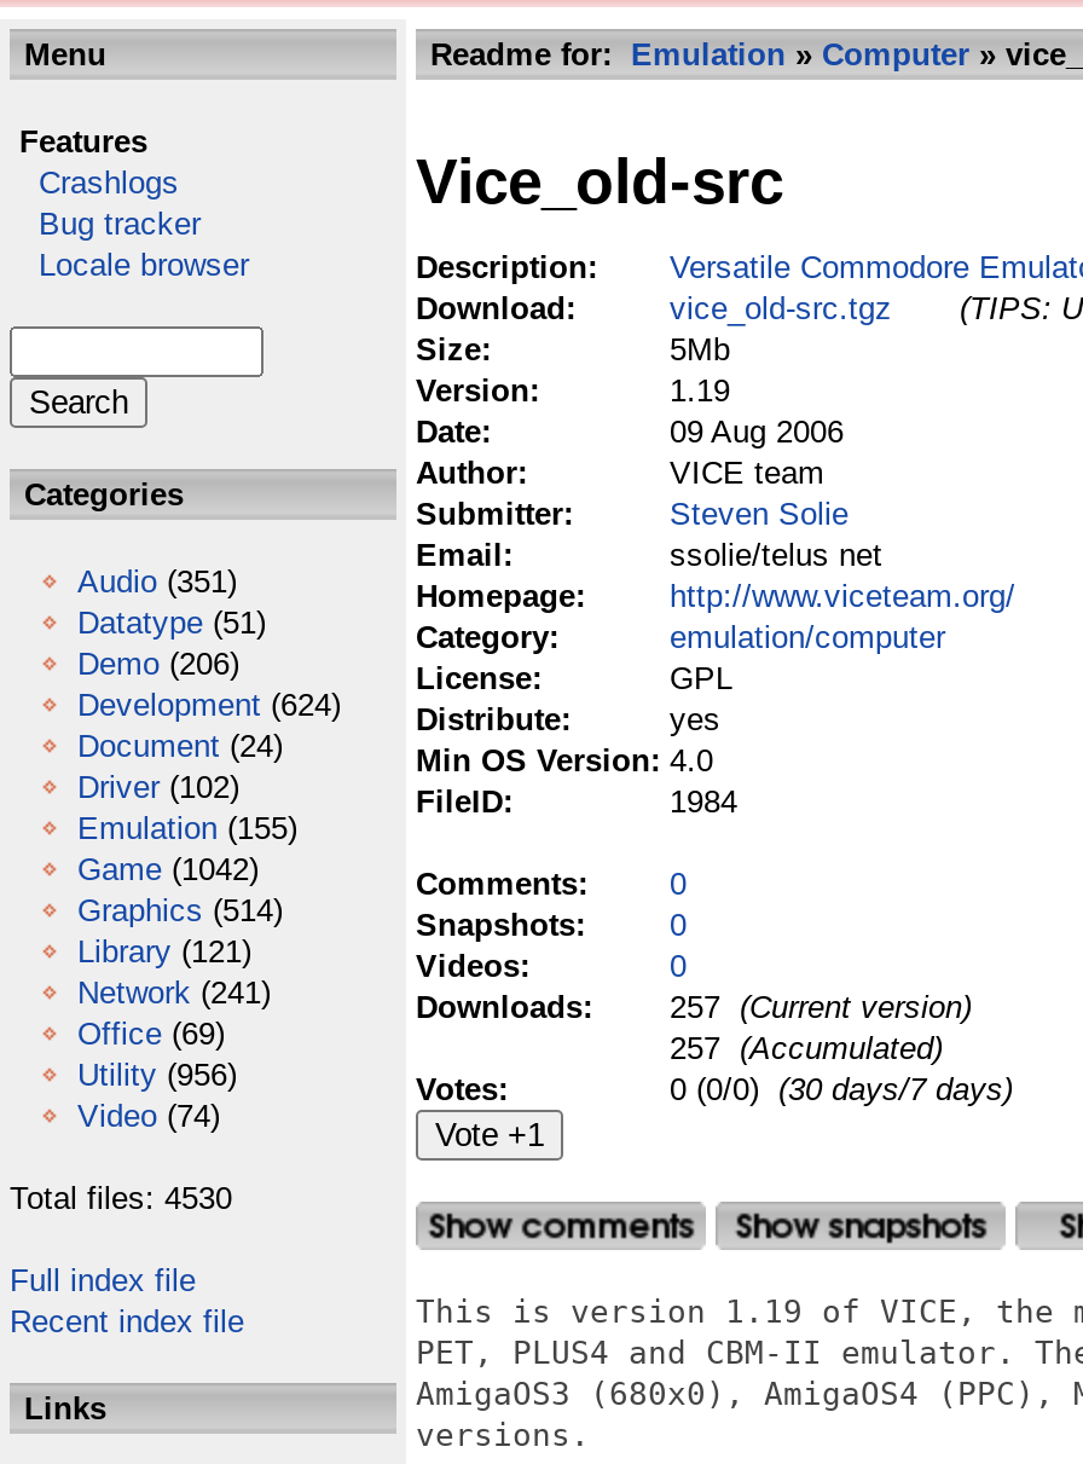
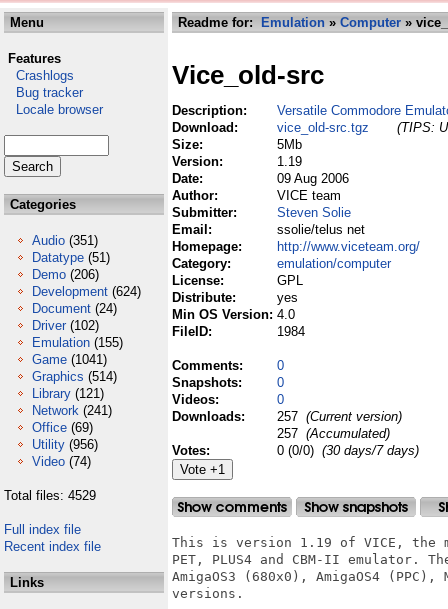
- Game (1042)
+ Game (1041)

- Total files: 4530
+ Total files: 4529
